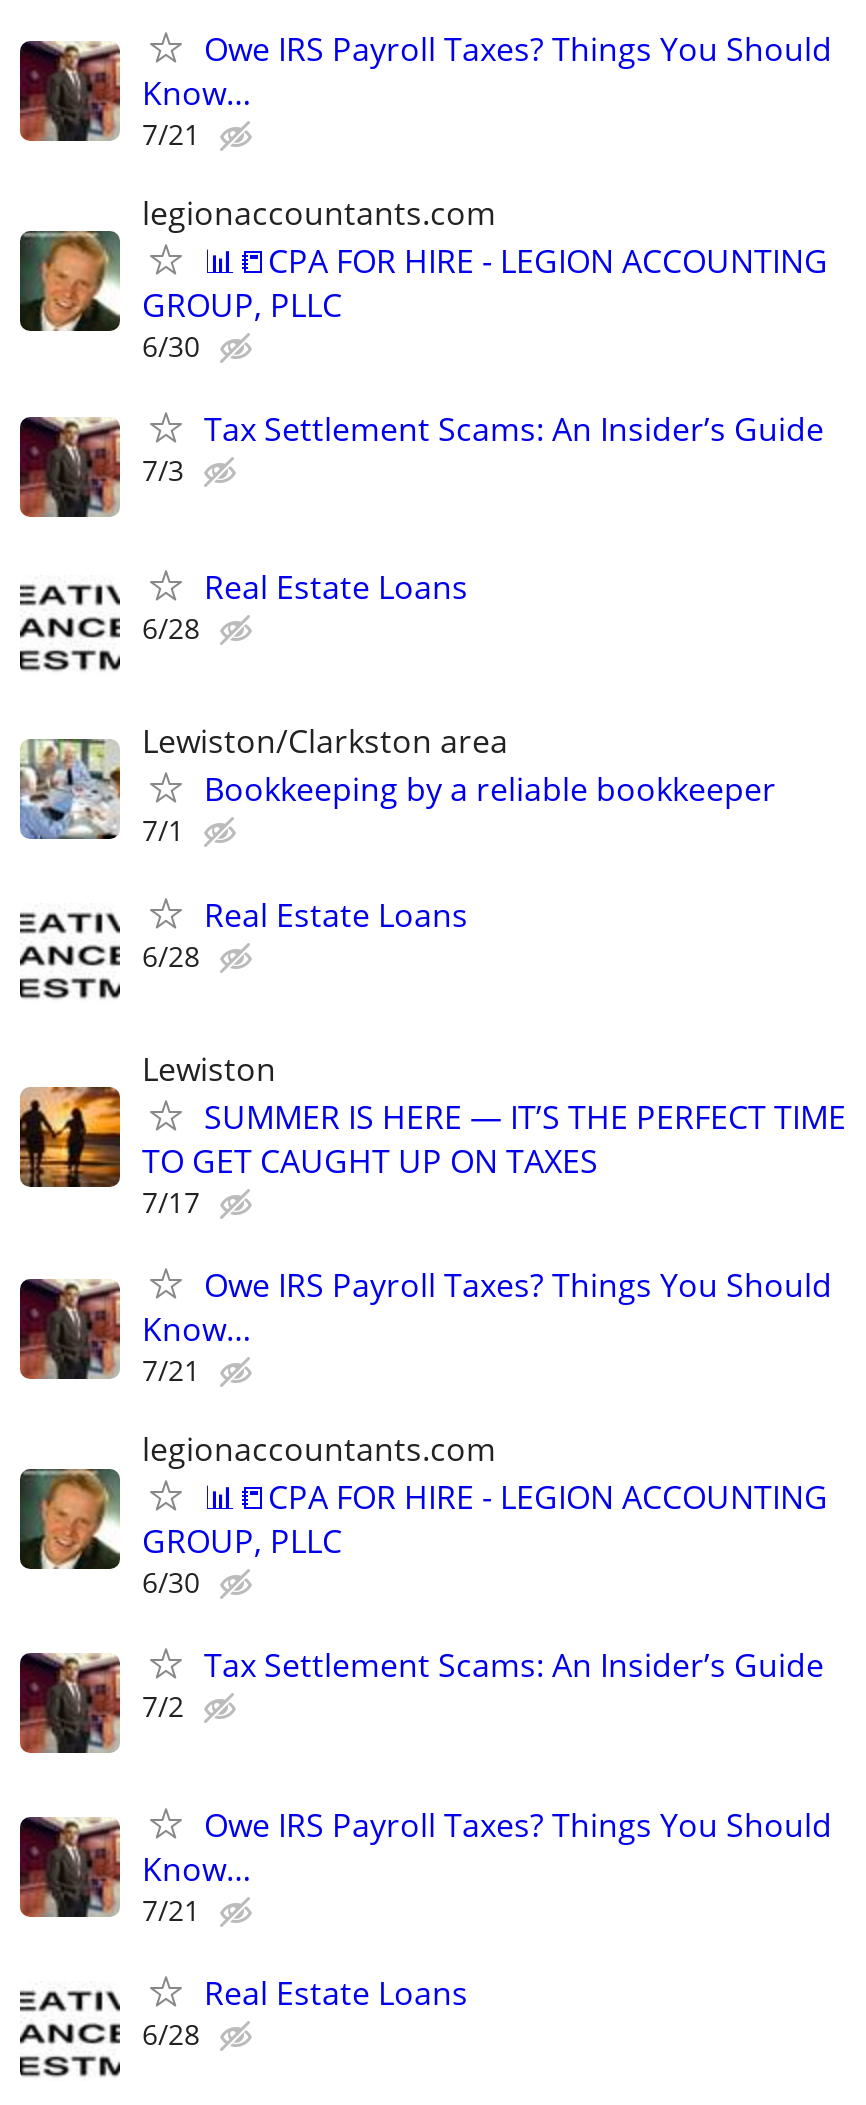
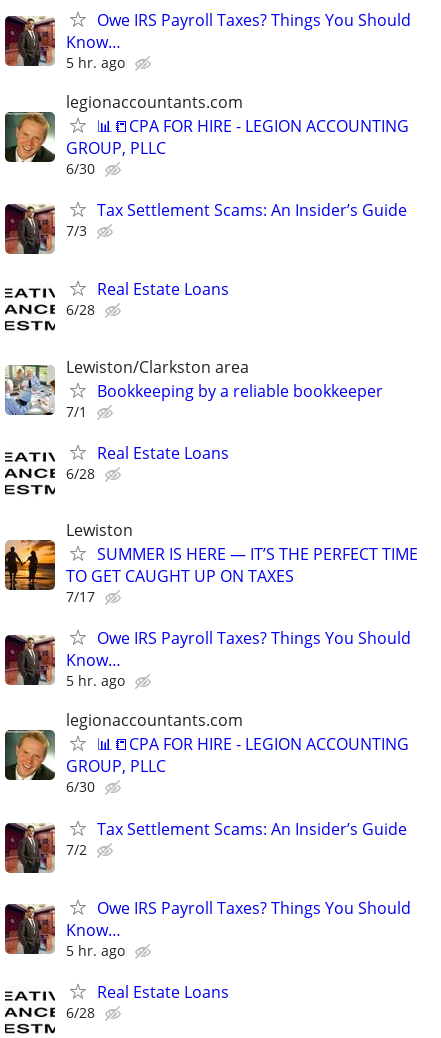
- 7/21
+ 5 hr. ago

- 7/21
+ 5 hr. ago

- 7/21
+ 5 hr. ago
